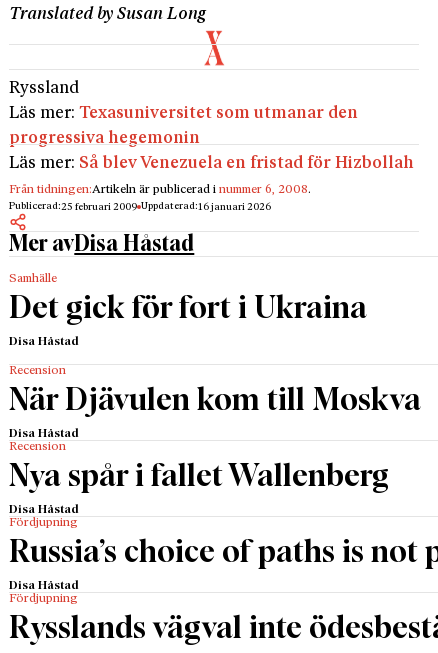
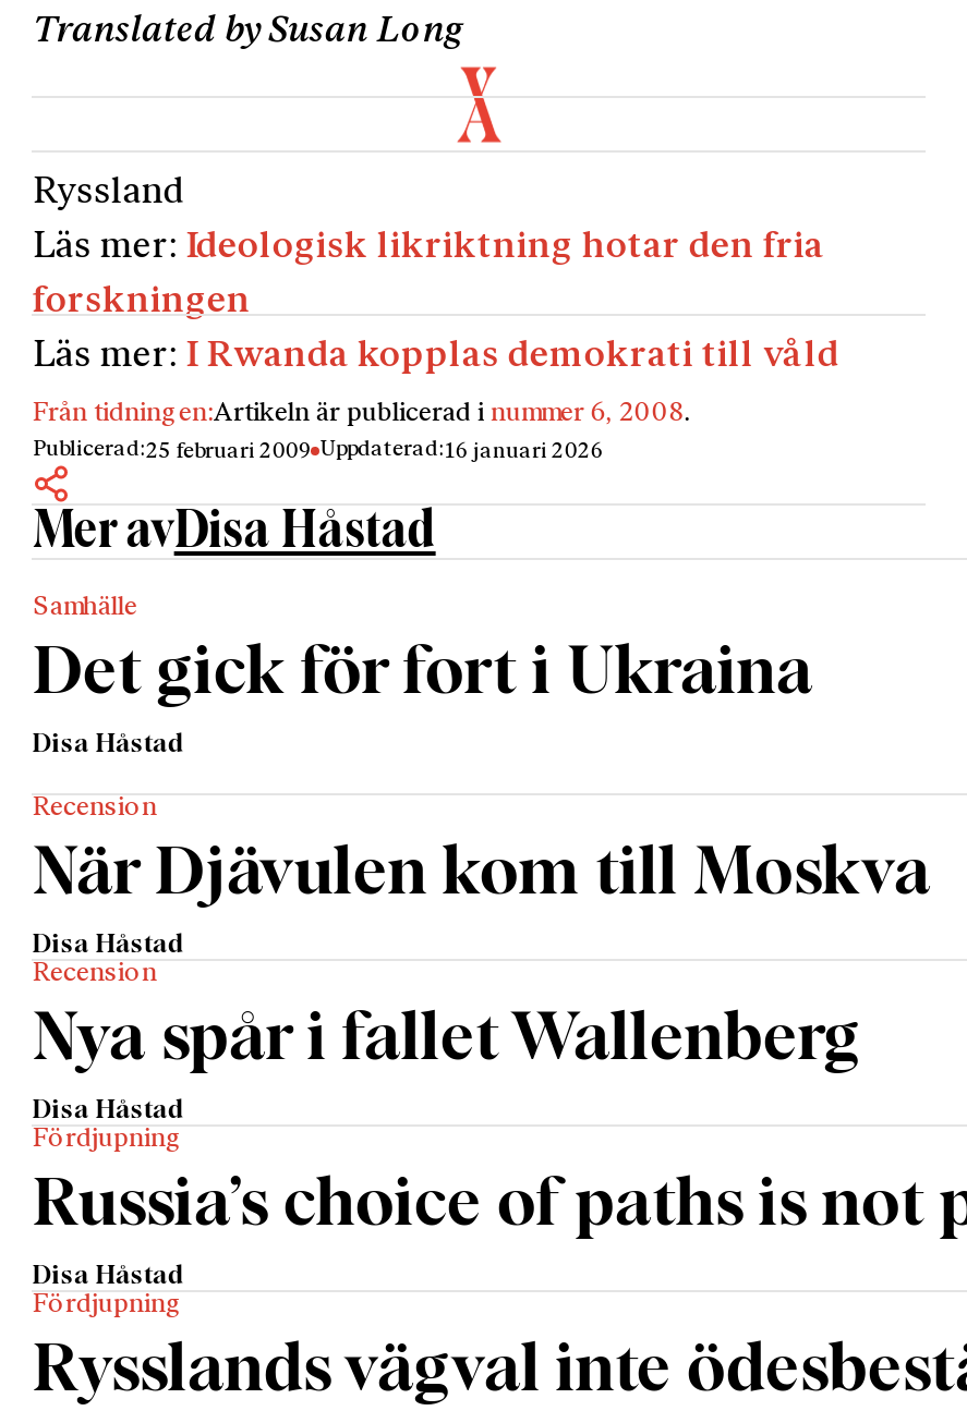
- Läs mer: Texasuniversitet som utmanar den
+ Läs mer: Ideologisk likriktning hotar den fria

- progressiva hegemonin
+ forskningen

- Läs mer: Så blev Venezuela en fristad för Hizbollah
+ Läs mer: I Rwanda kopplas demokrati till våld
